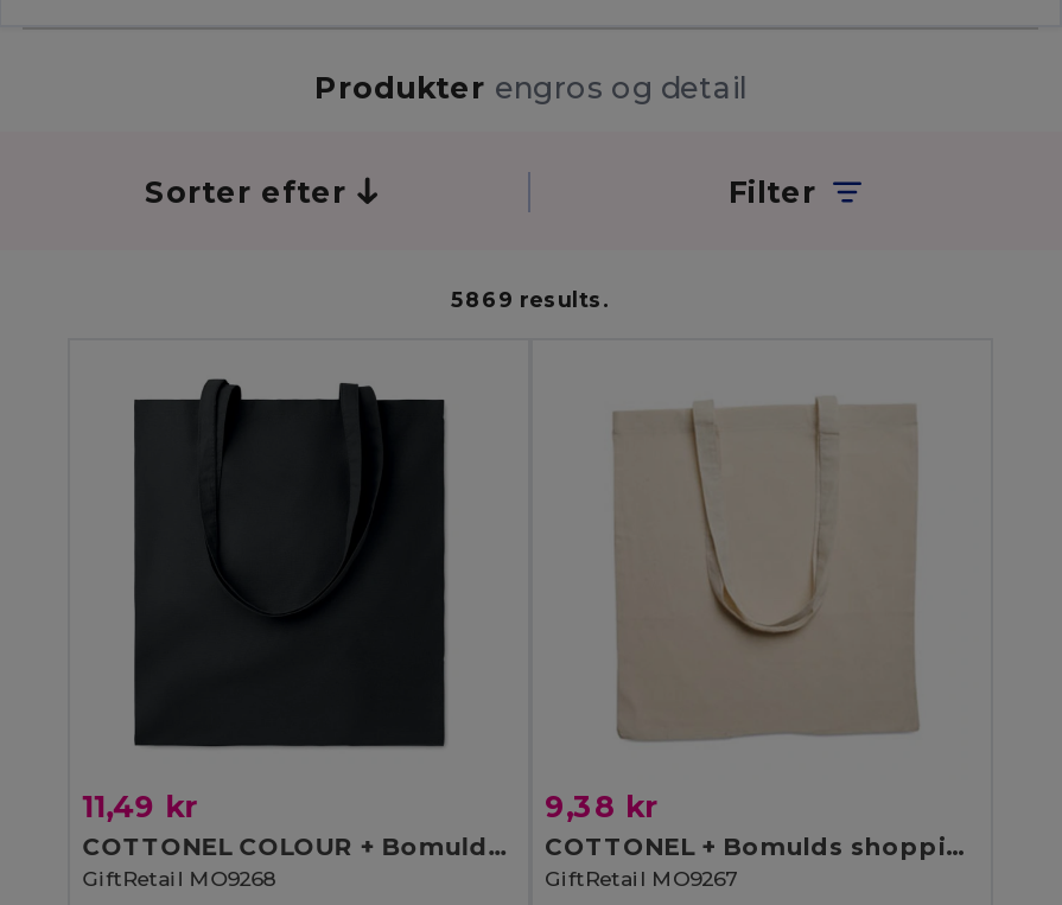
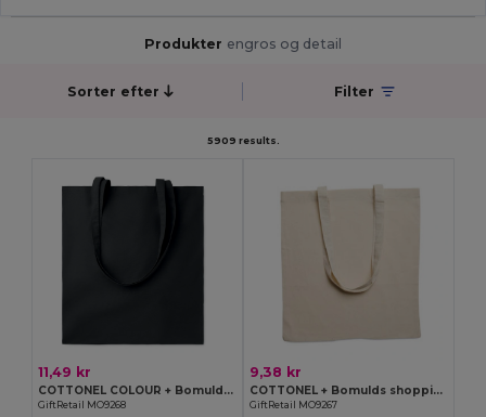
- 5869 results.
+ 5909 results.
